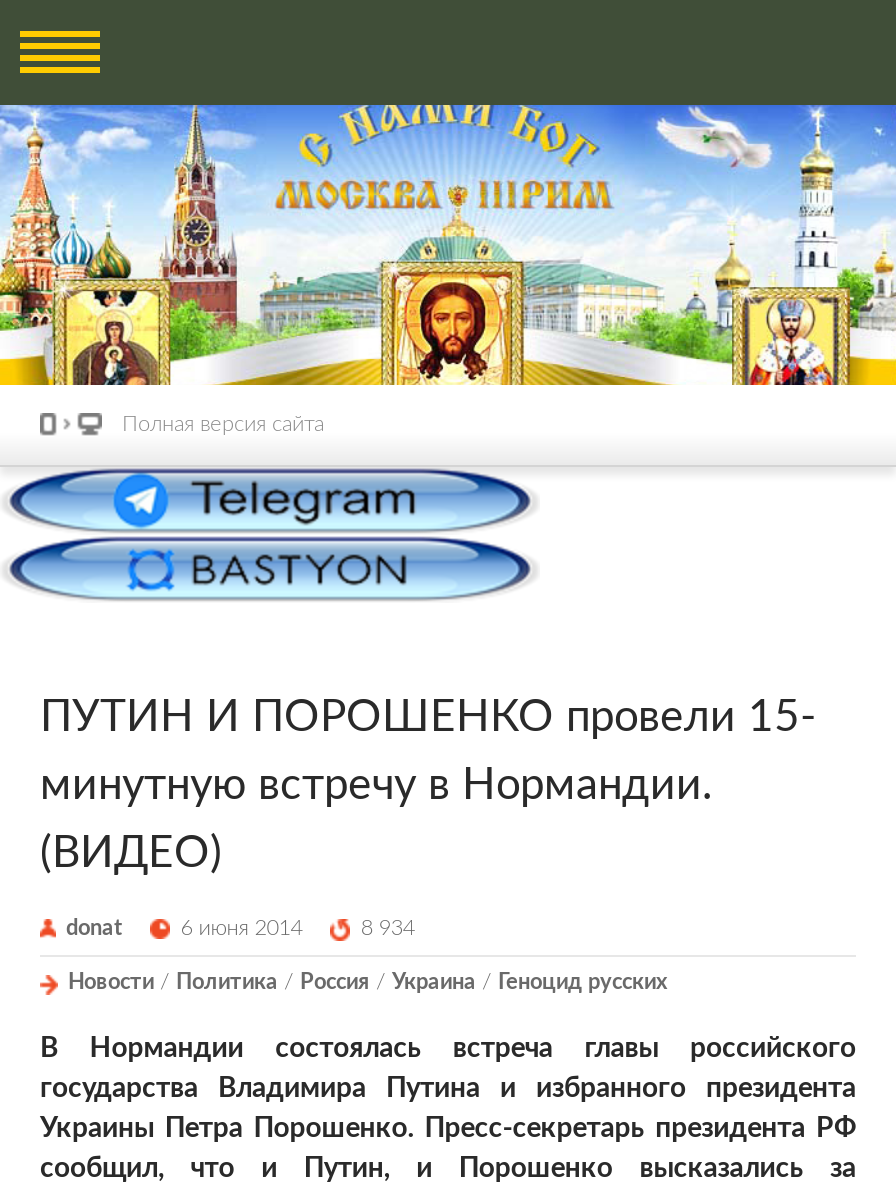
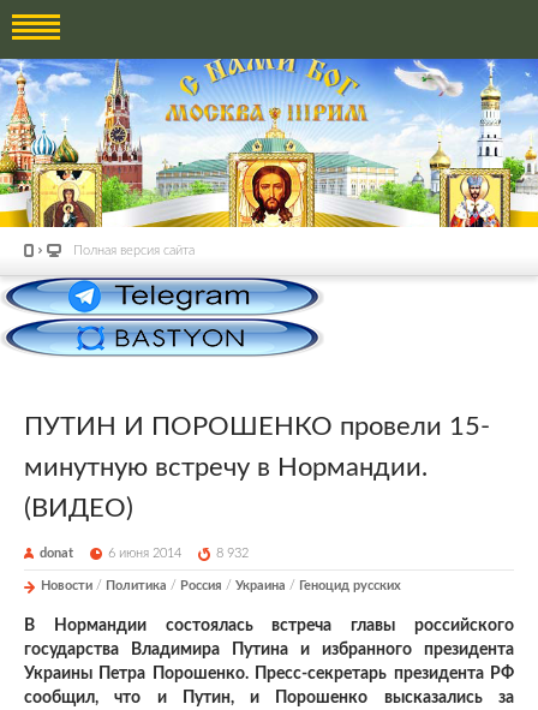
- 8 934
+ 8 932
